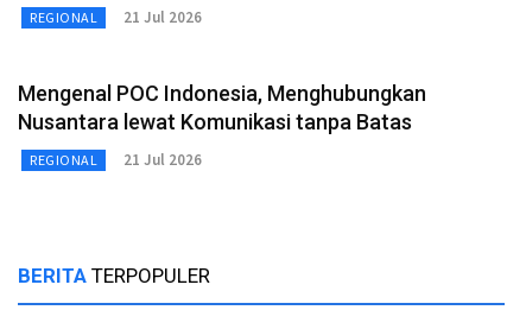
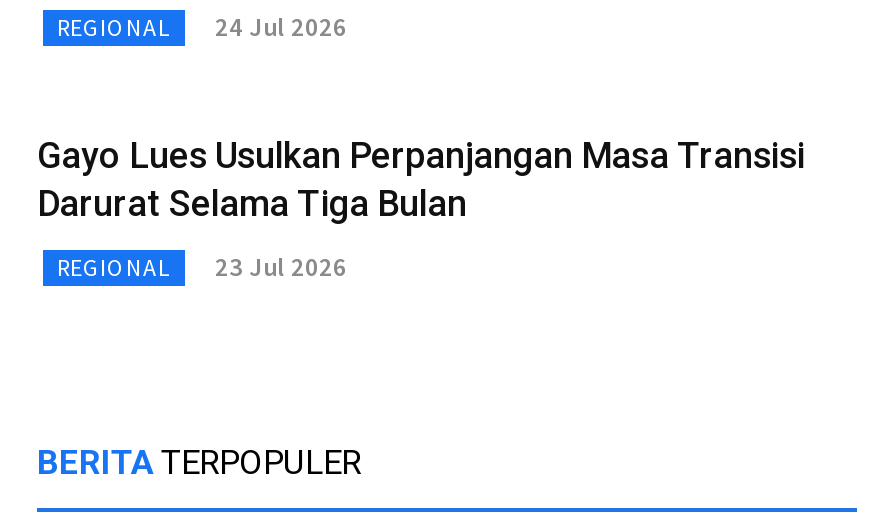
- REGIONAL 21 Jul 2026
+ REGIONAL 24 Jul 2026

- Mengenal POC Indonesia, Menghubungkan
- Nusantara lewat Komunikasi tanpa Batas
+ Gayo Lues Usulkan Perpanjangan Masa Transisi
+ Darurat Selama Tiga Bulan

- REGIONAL 21 Jul 2026
+ REGIONAL 23 Jul 2026
